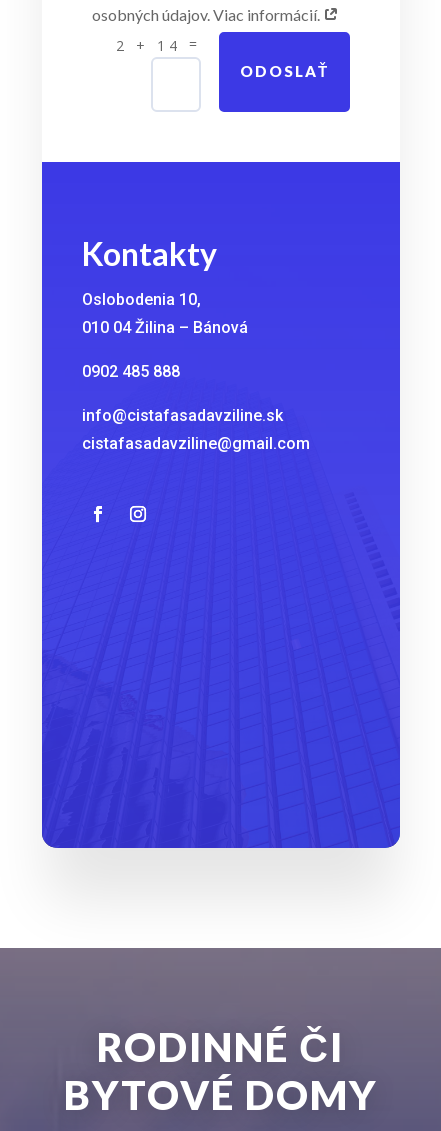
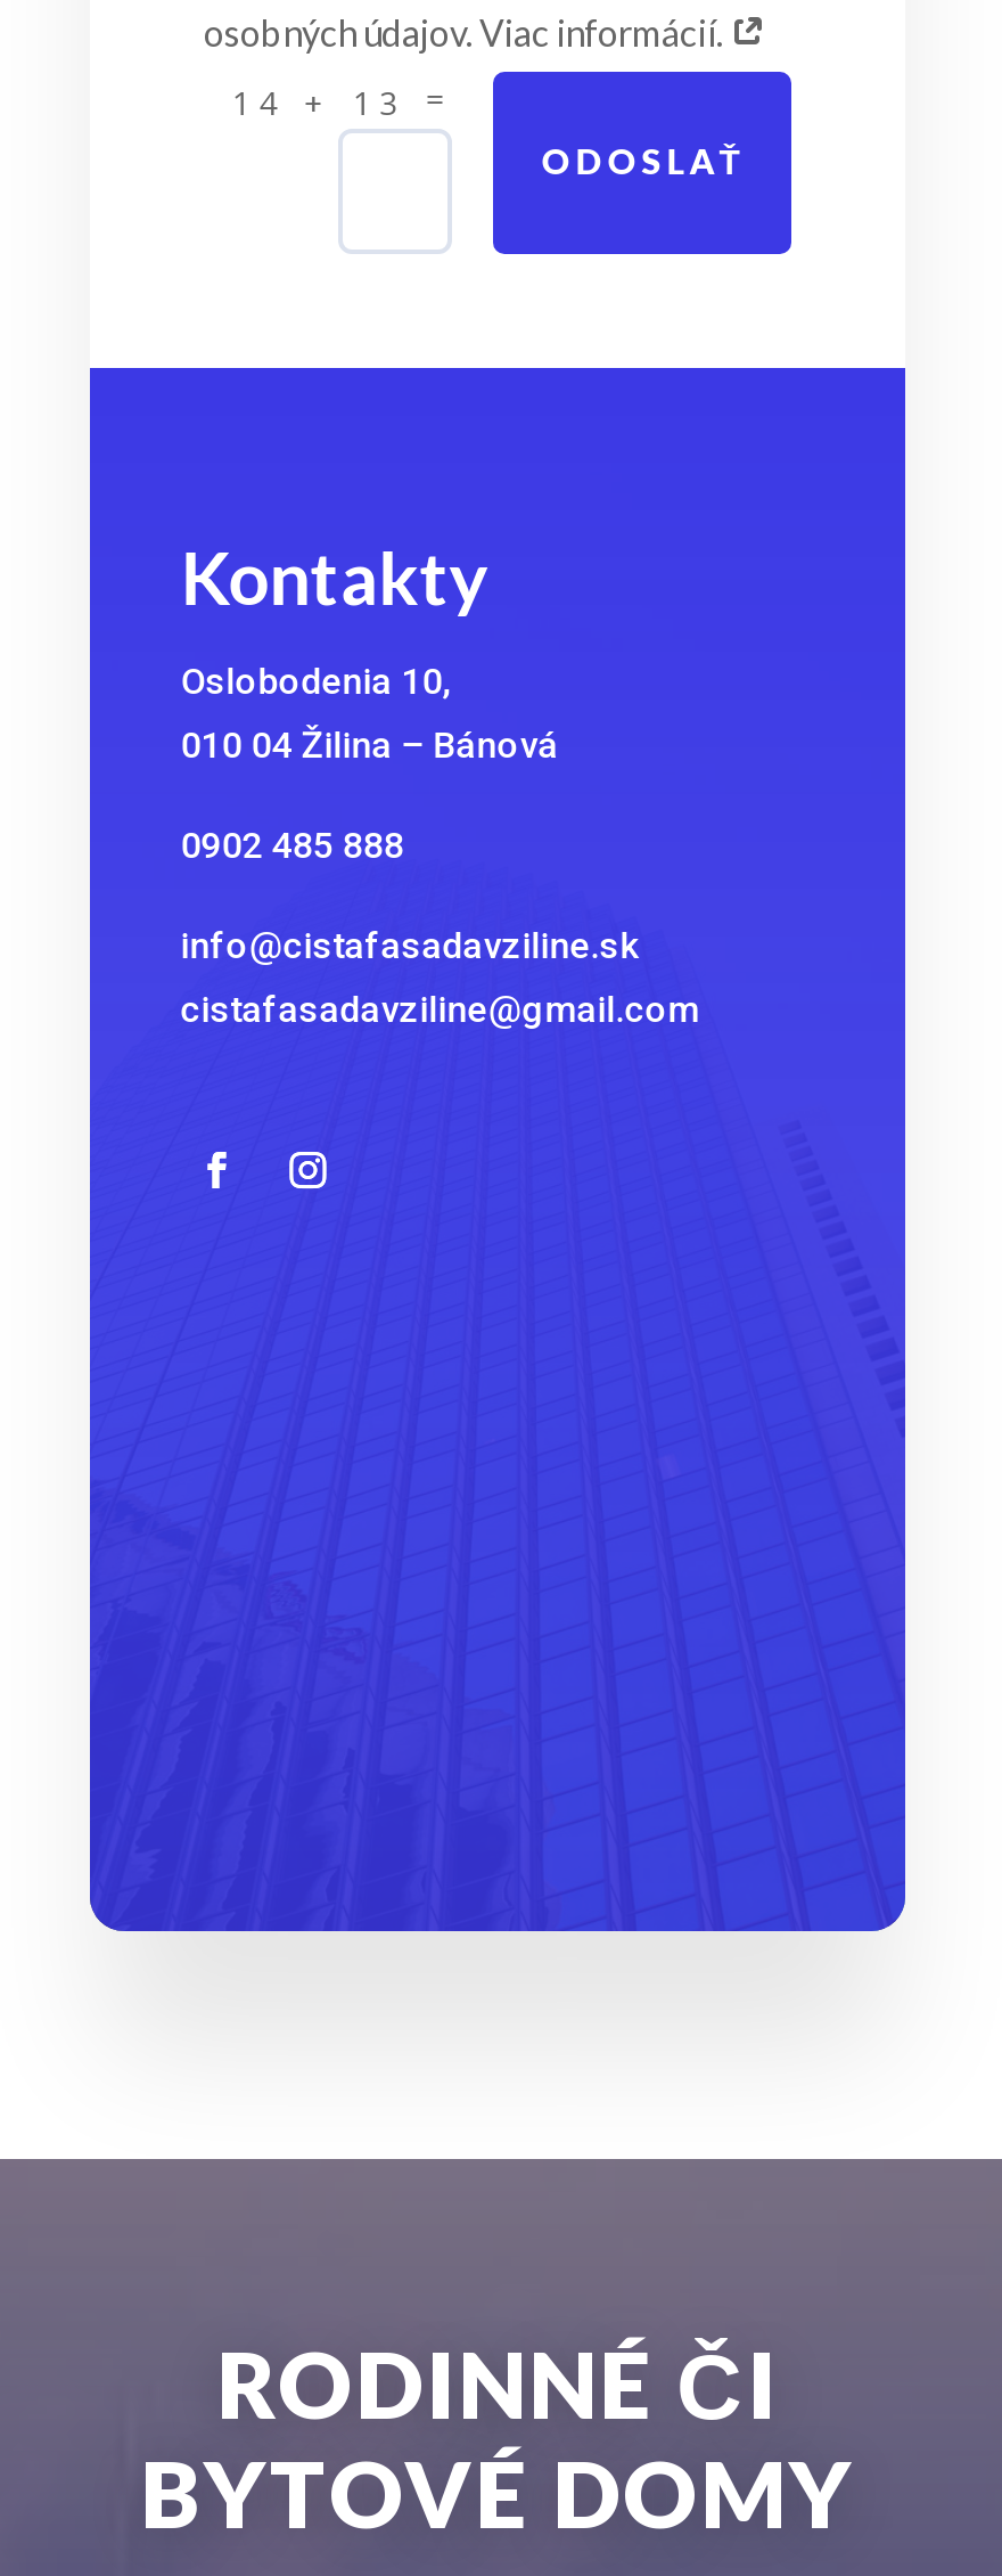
- 2 + 14 =
+ 14 + 13 =
